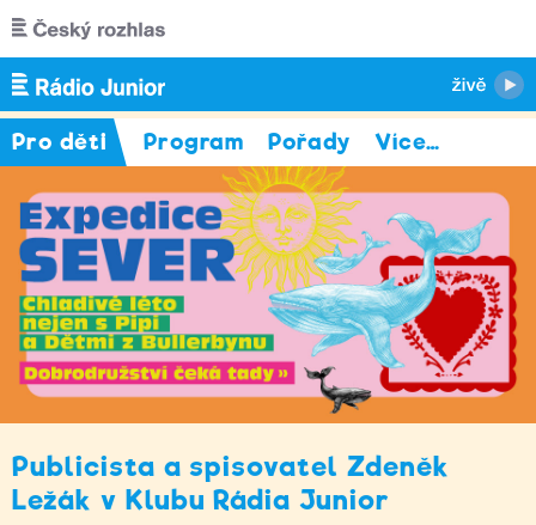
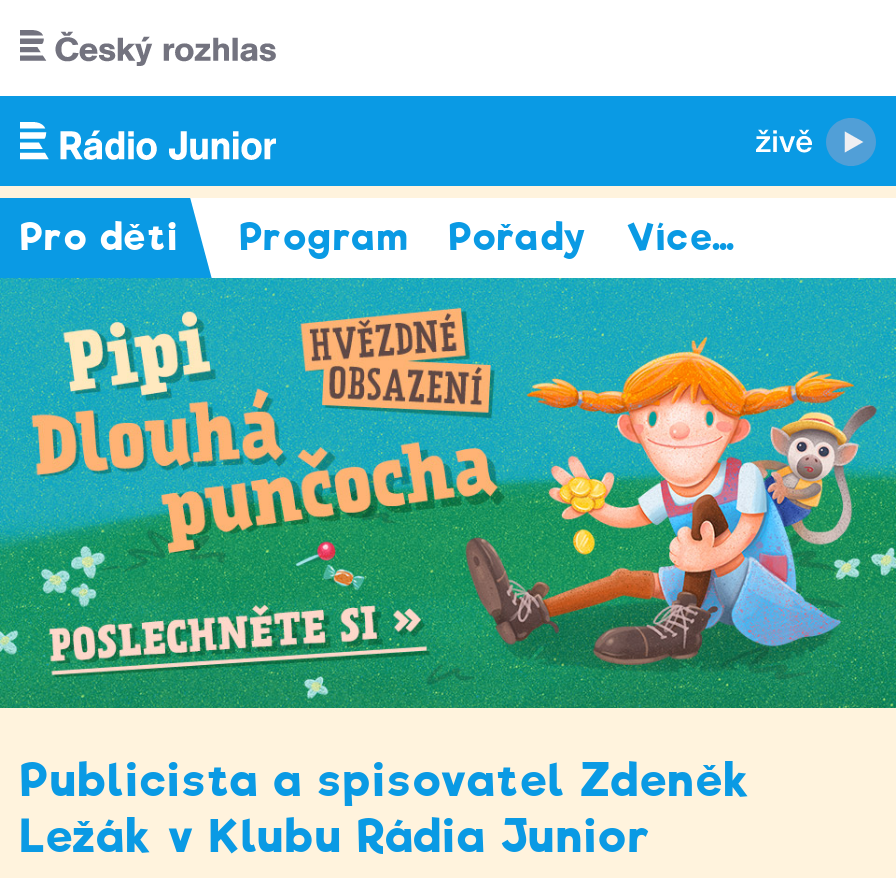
- [image]
+ [image]
